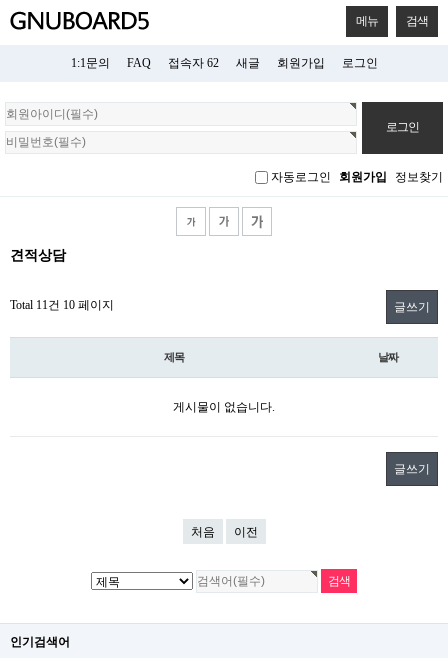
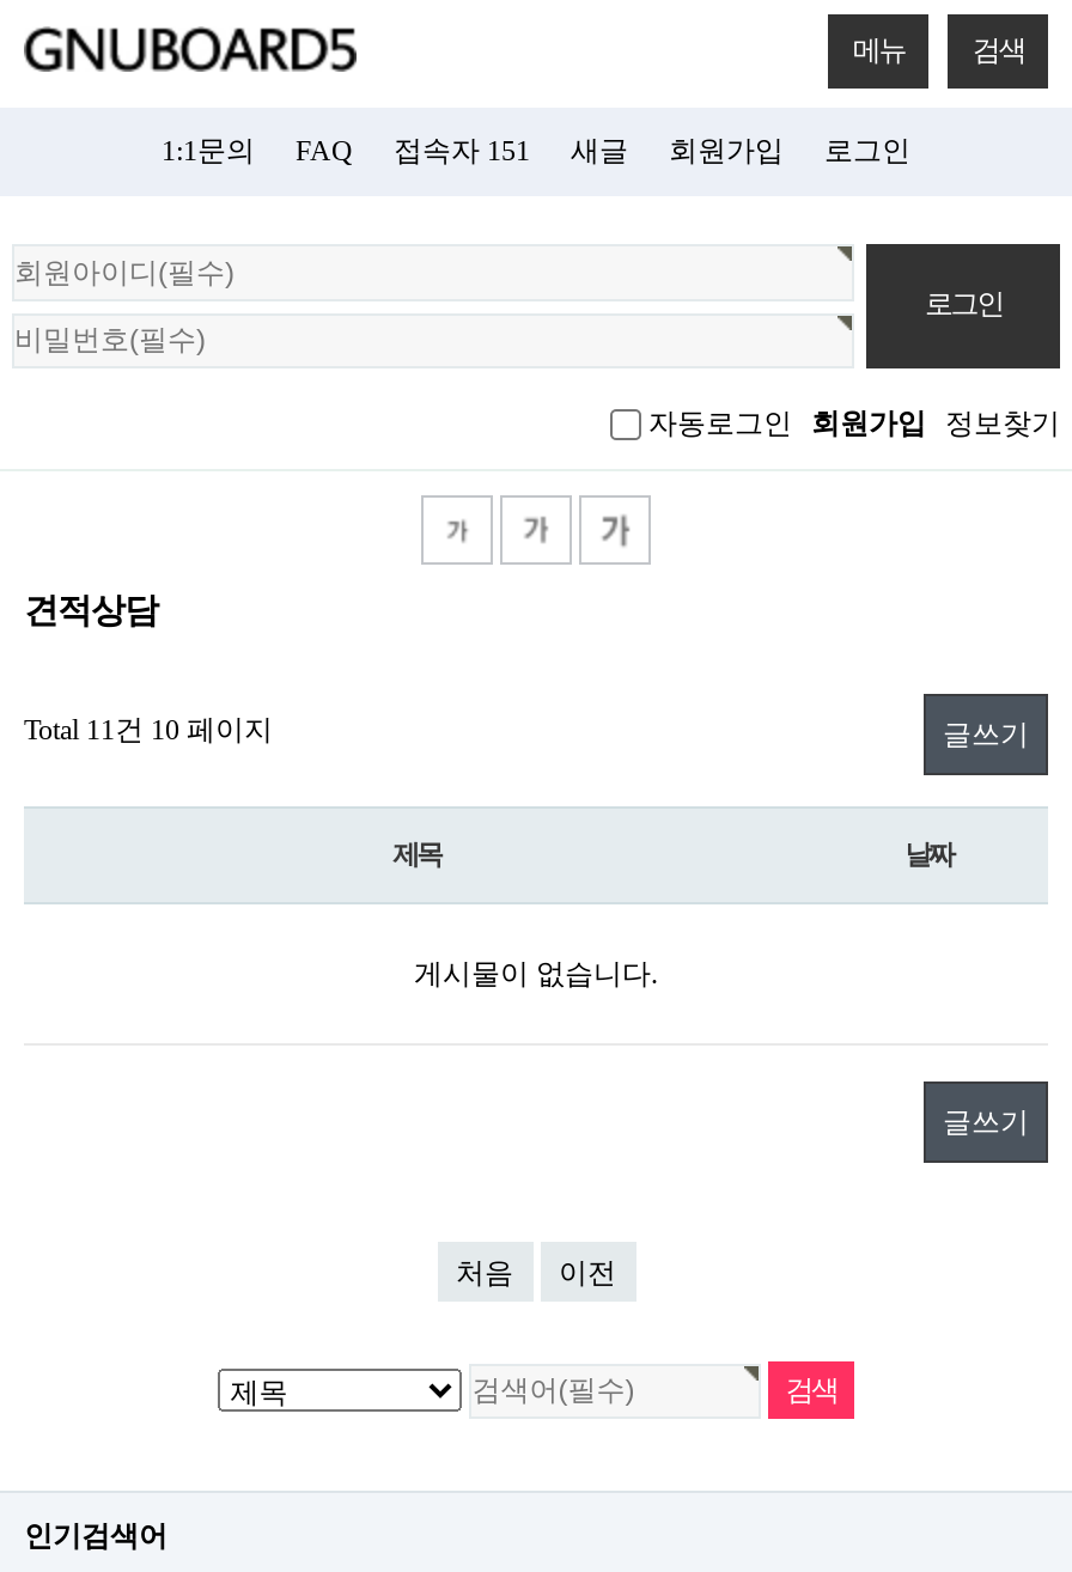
- 접속자 62
+ 접속자 151
